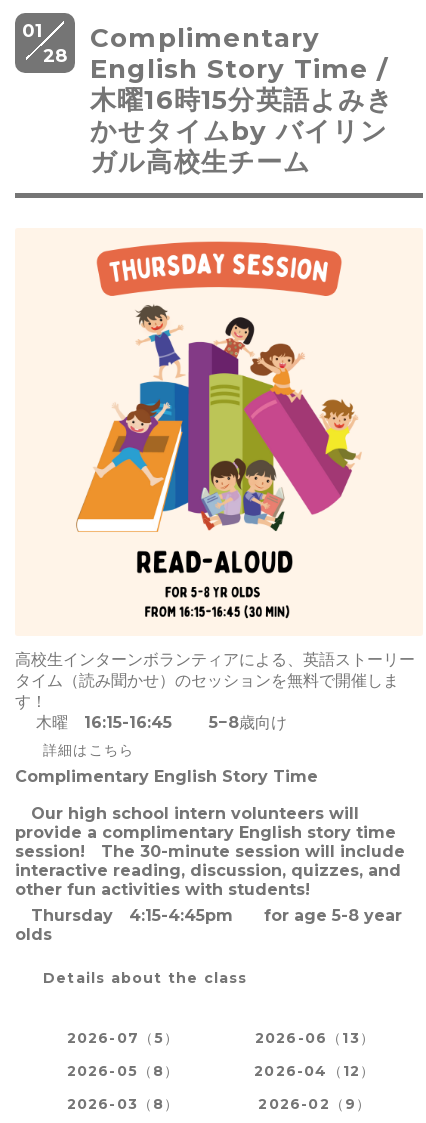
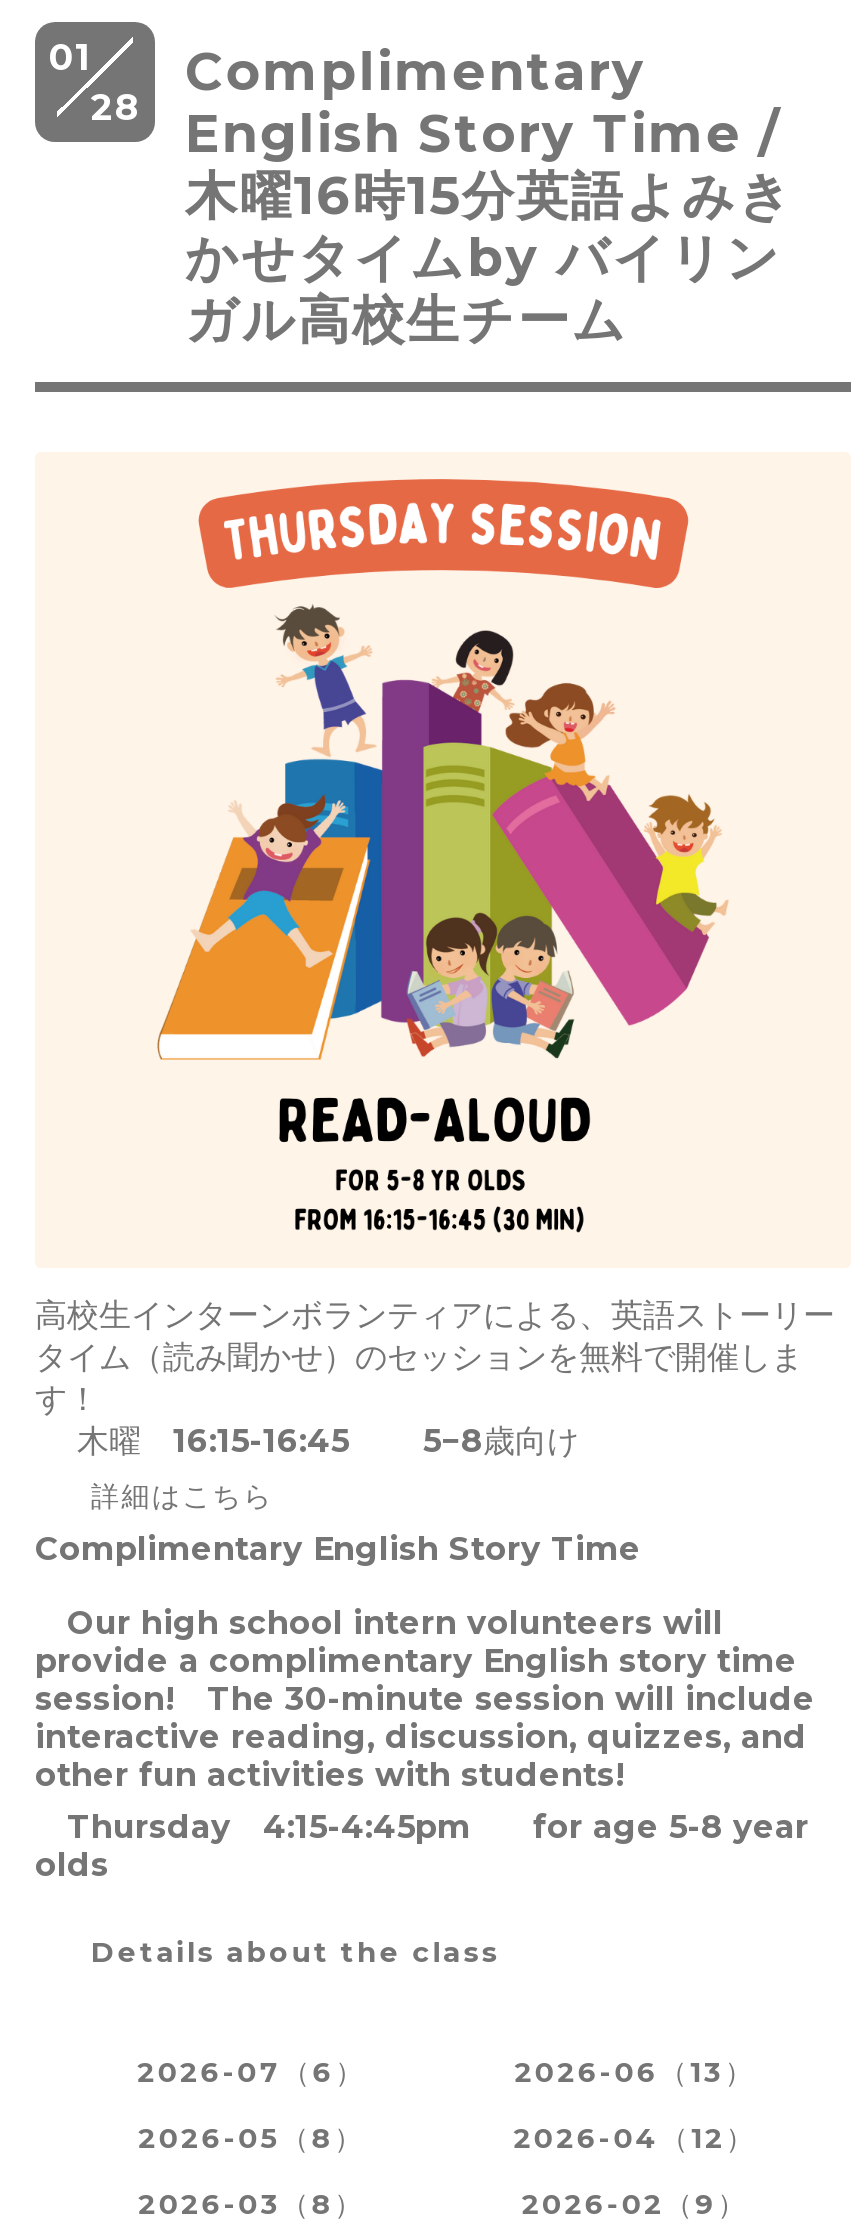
- 2026-07（5）
+ 2026-07（6）
